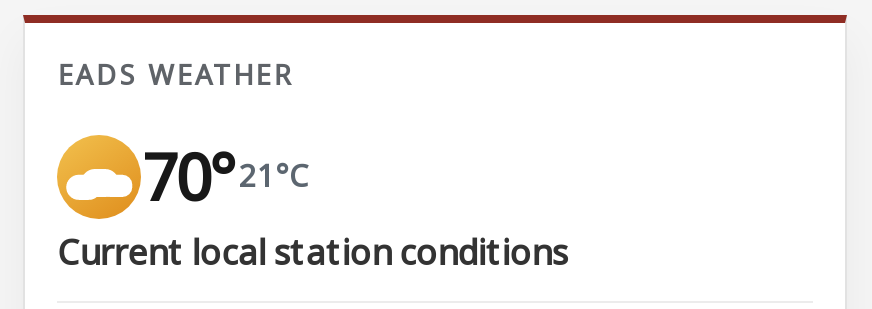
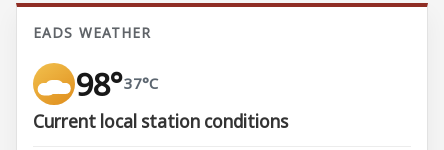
- 70° 21°C
+ 98° 37°C
